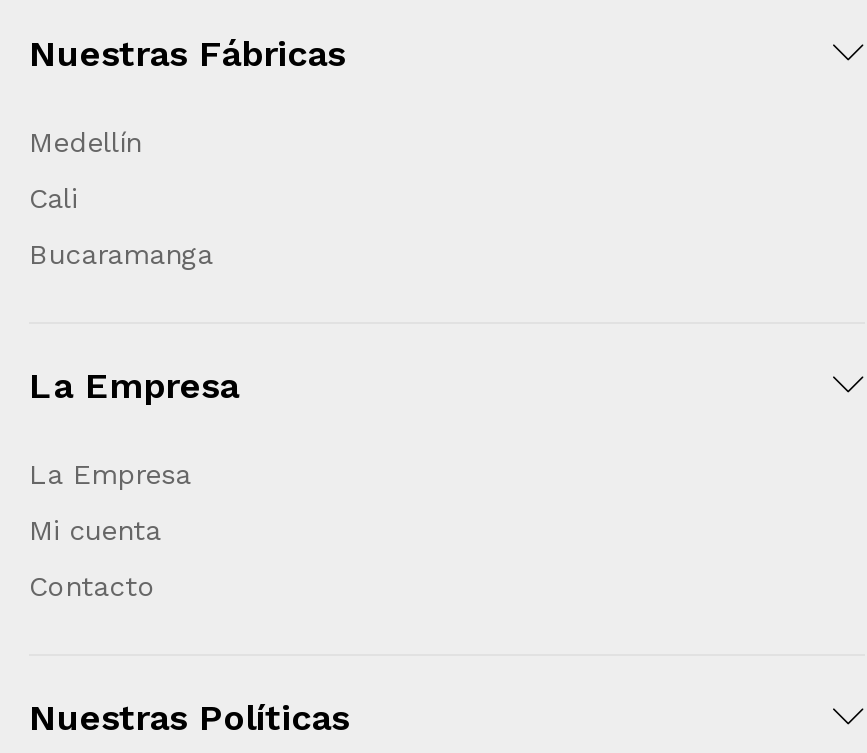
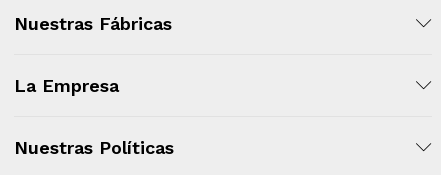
- Medellín
- Cali
- Bucaramanga

- La Empresa
- Mi cuenta
- Contacto
